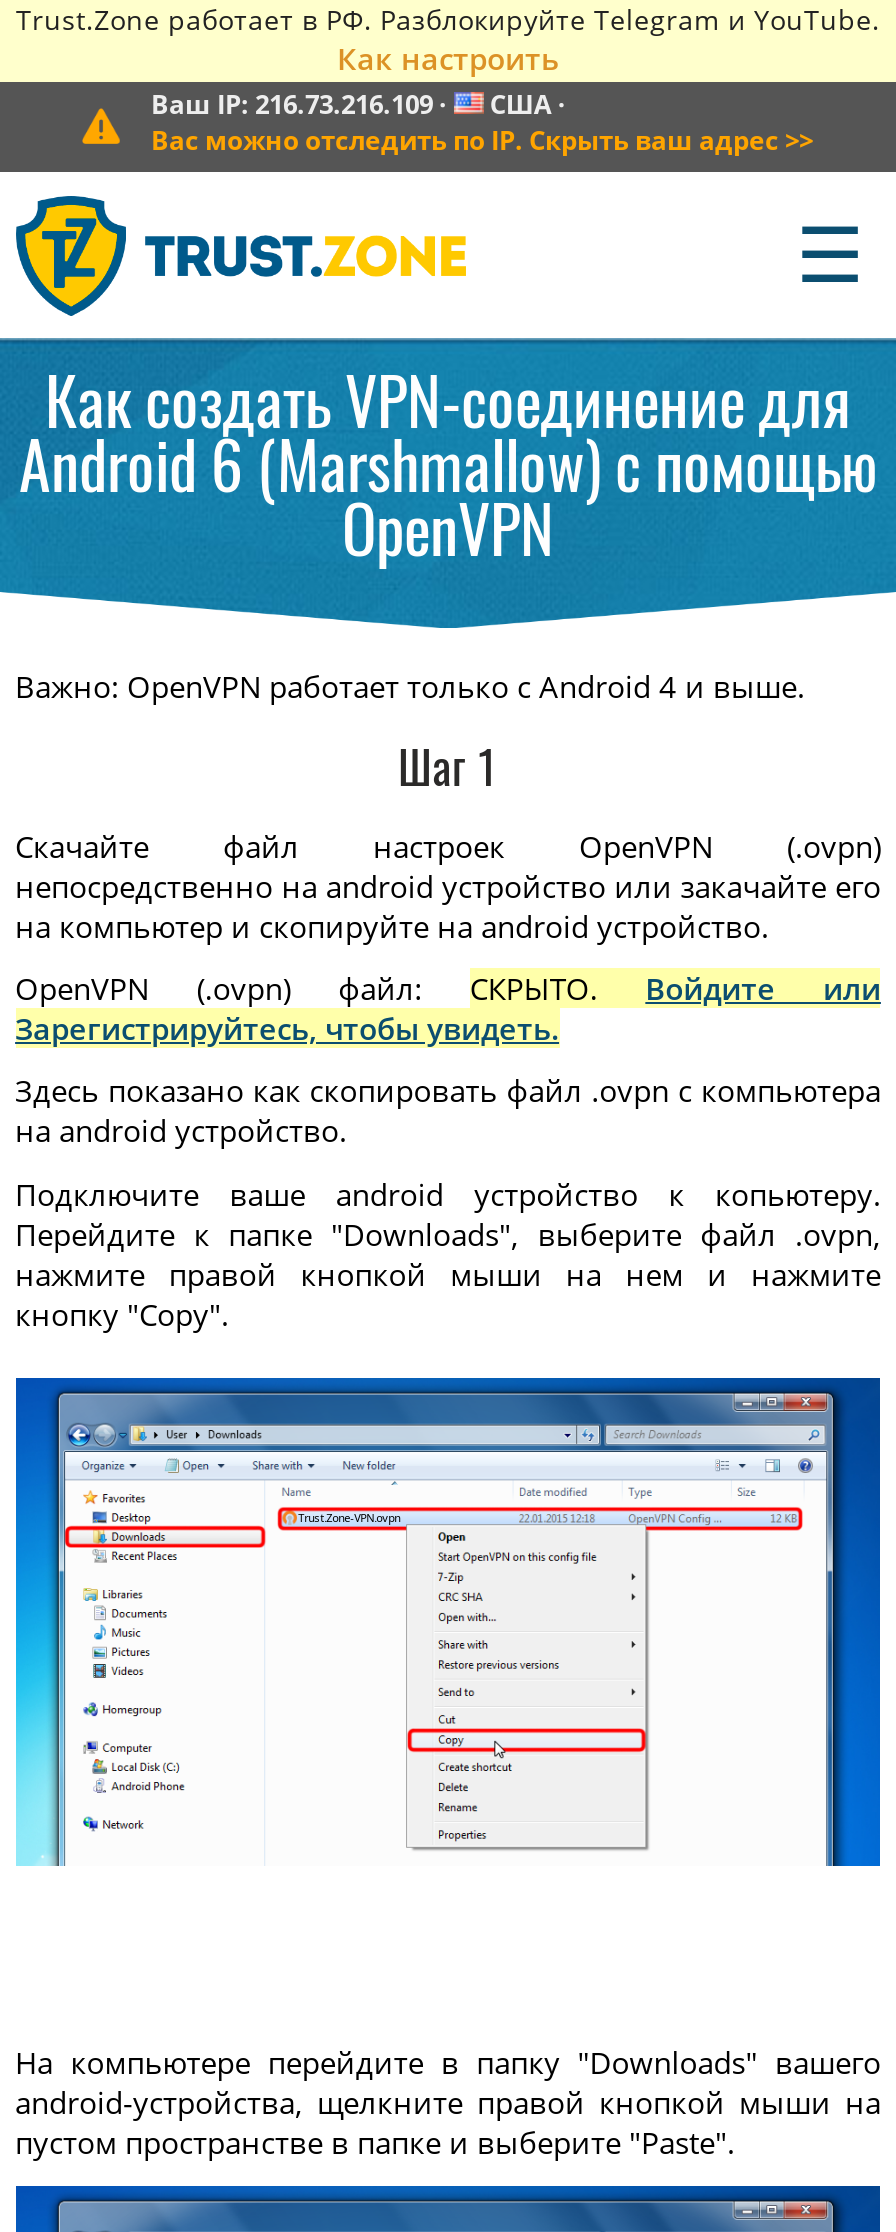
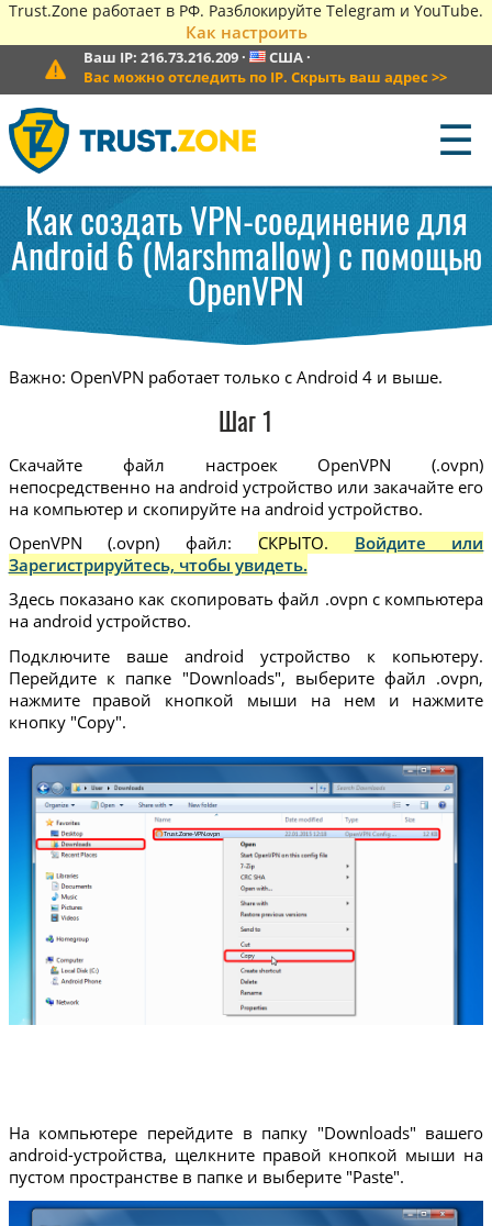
- Ваш IP: 216.73.216.109 · США ·
+ Ваш IP: 216.73.216.209 · США ·
